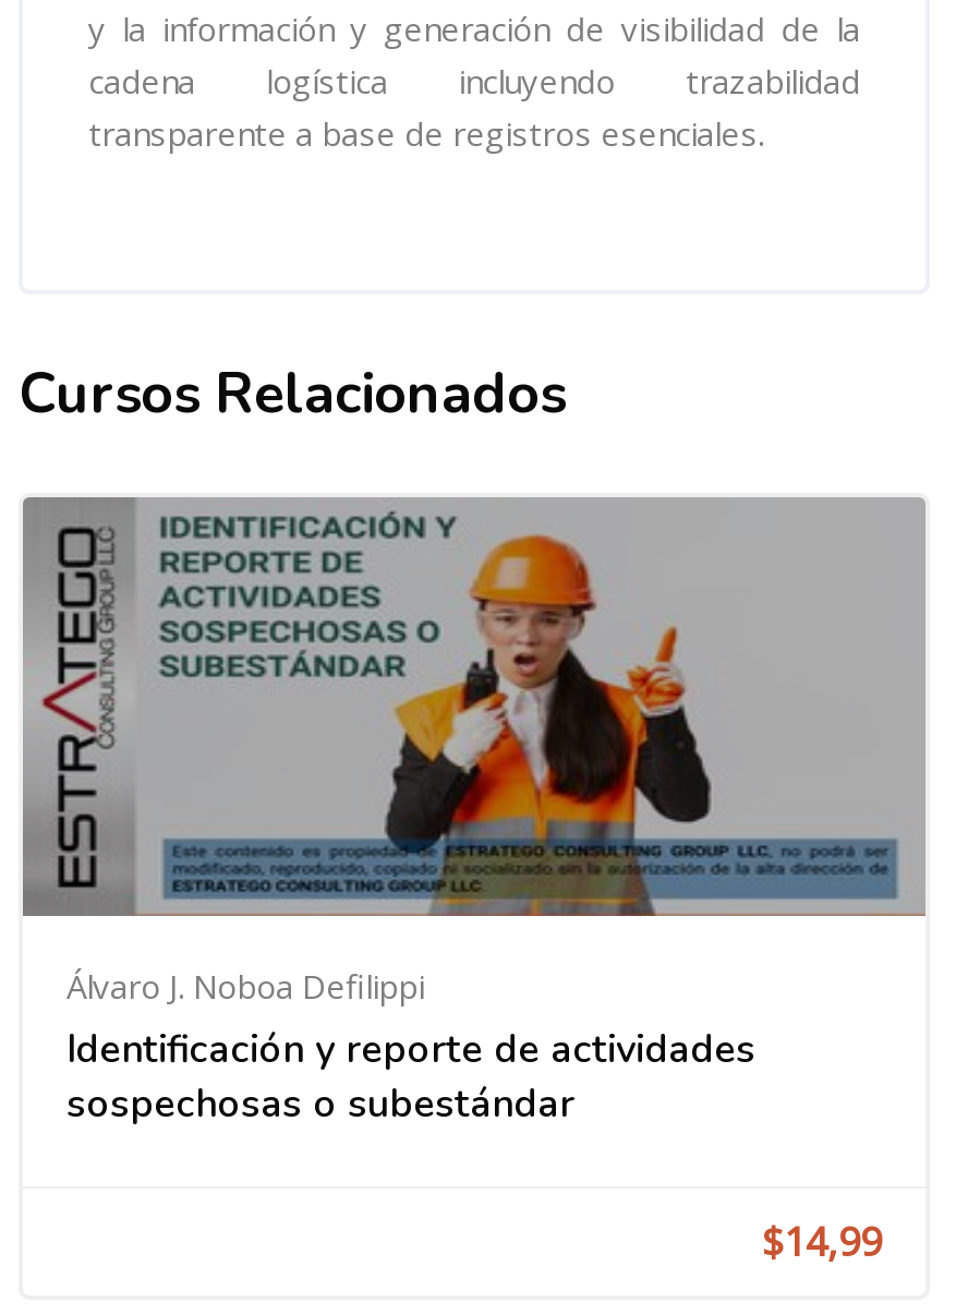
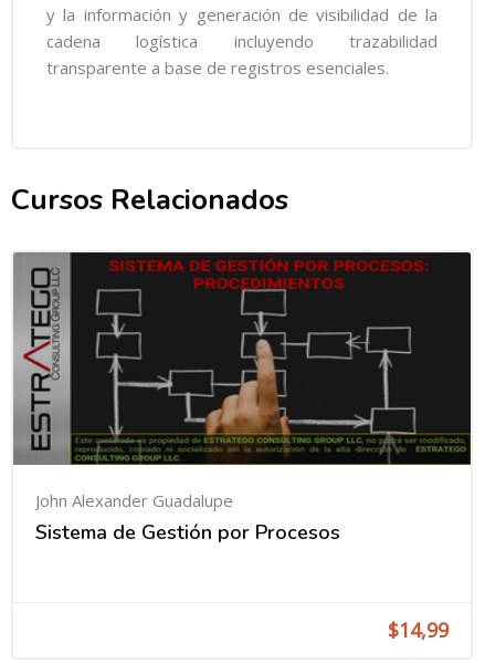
- [image]
- Álvaro J. Noboa Defilippi
- Identificación y reporte de actividades
- sospechosas o subestándar
+ [image]
+ John Alexander Guadalupe
+ Sistema de Gestión por Procesos
